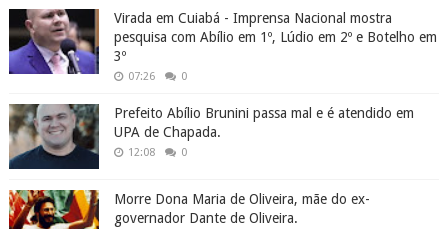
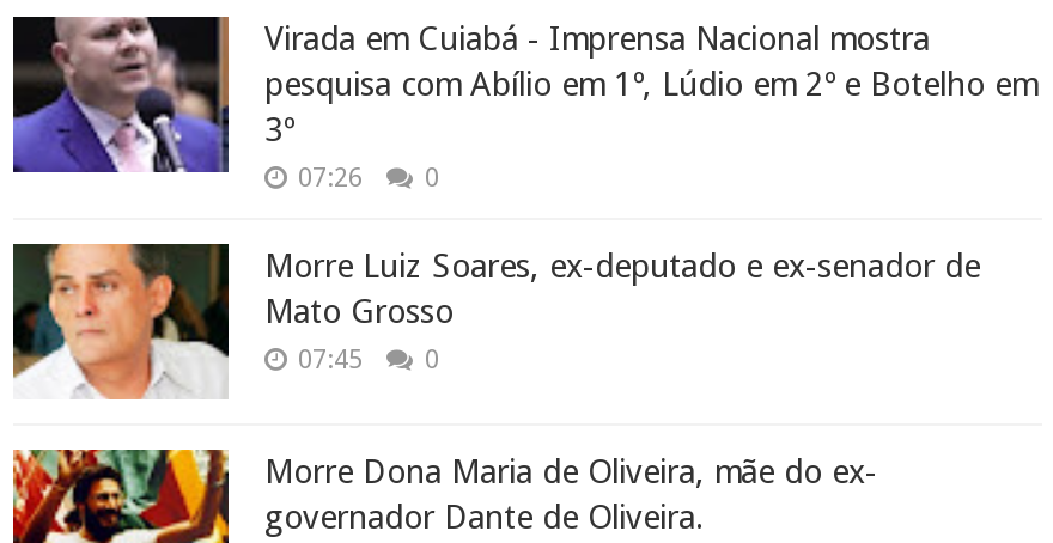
- [image]
- Prefeito Abílio Brunini passa mal e é atendido em
- UPA de Chapada.
- 12:08
+ [image]
+ Morre Luiz Soares, ex-deputado e ex-senador de
+ Mato Grosso
+ 07:45
